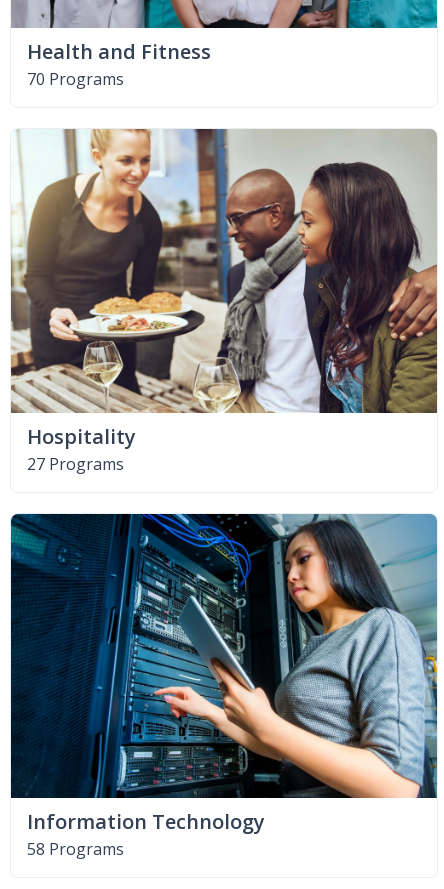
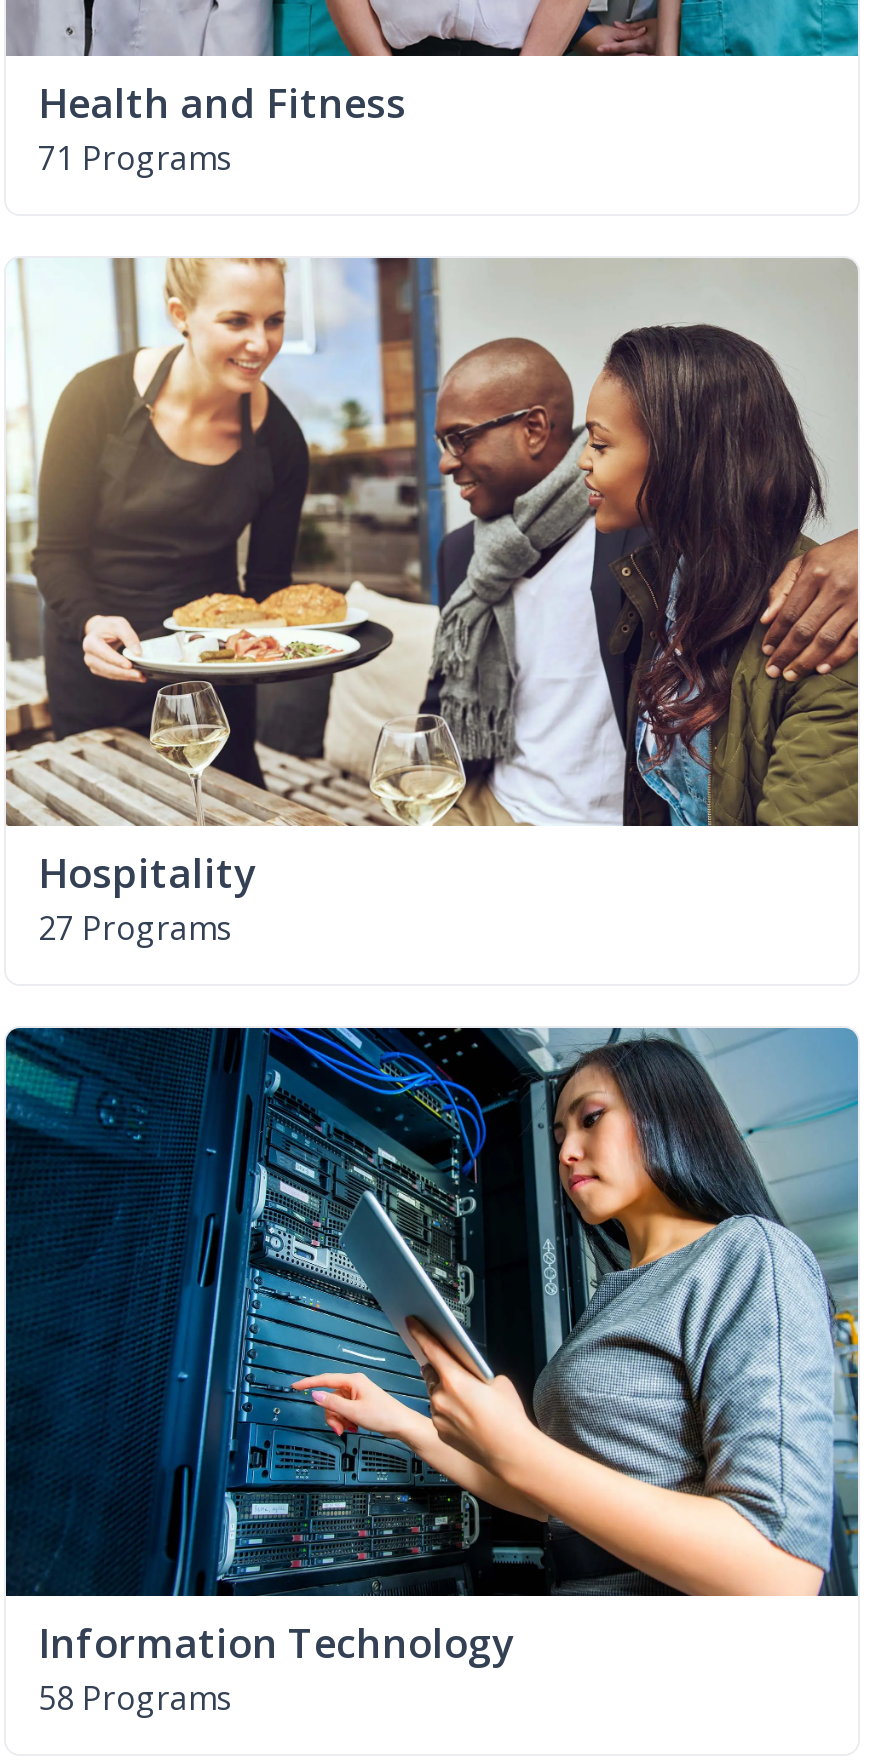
- 70 Programs
+ 71 Programs
